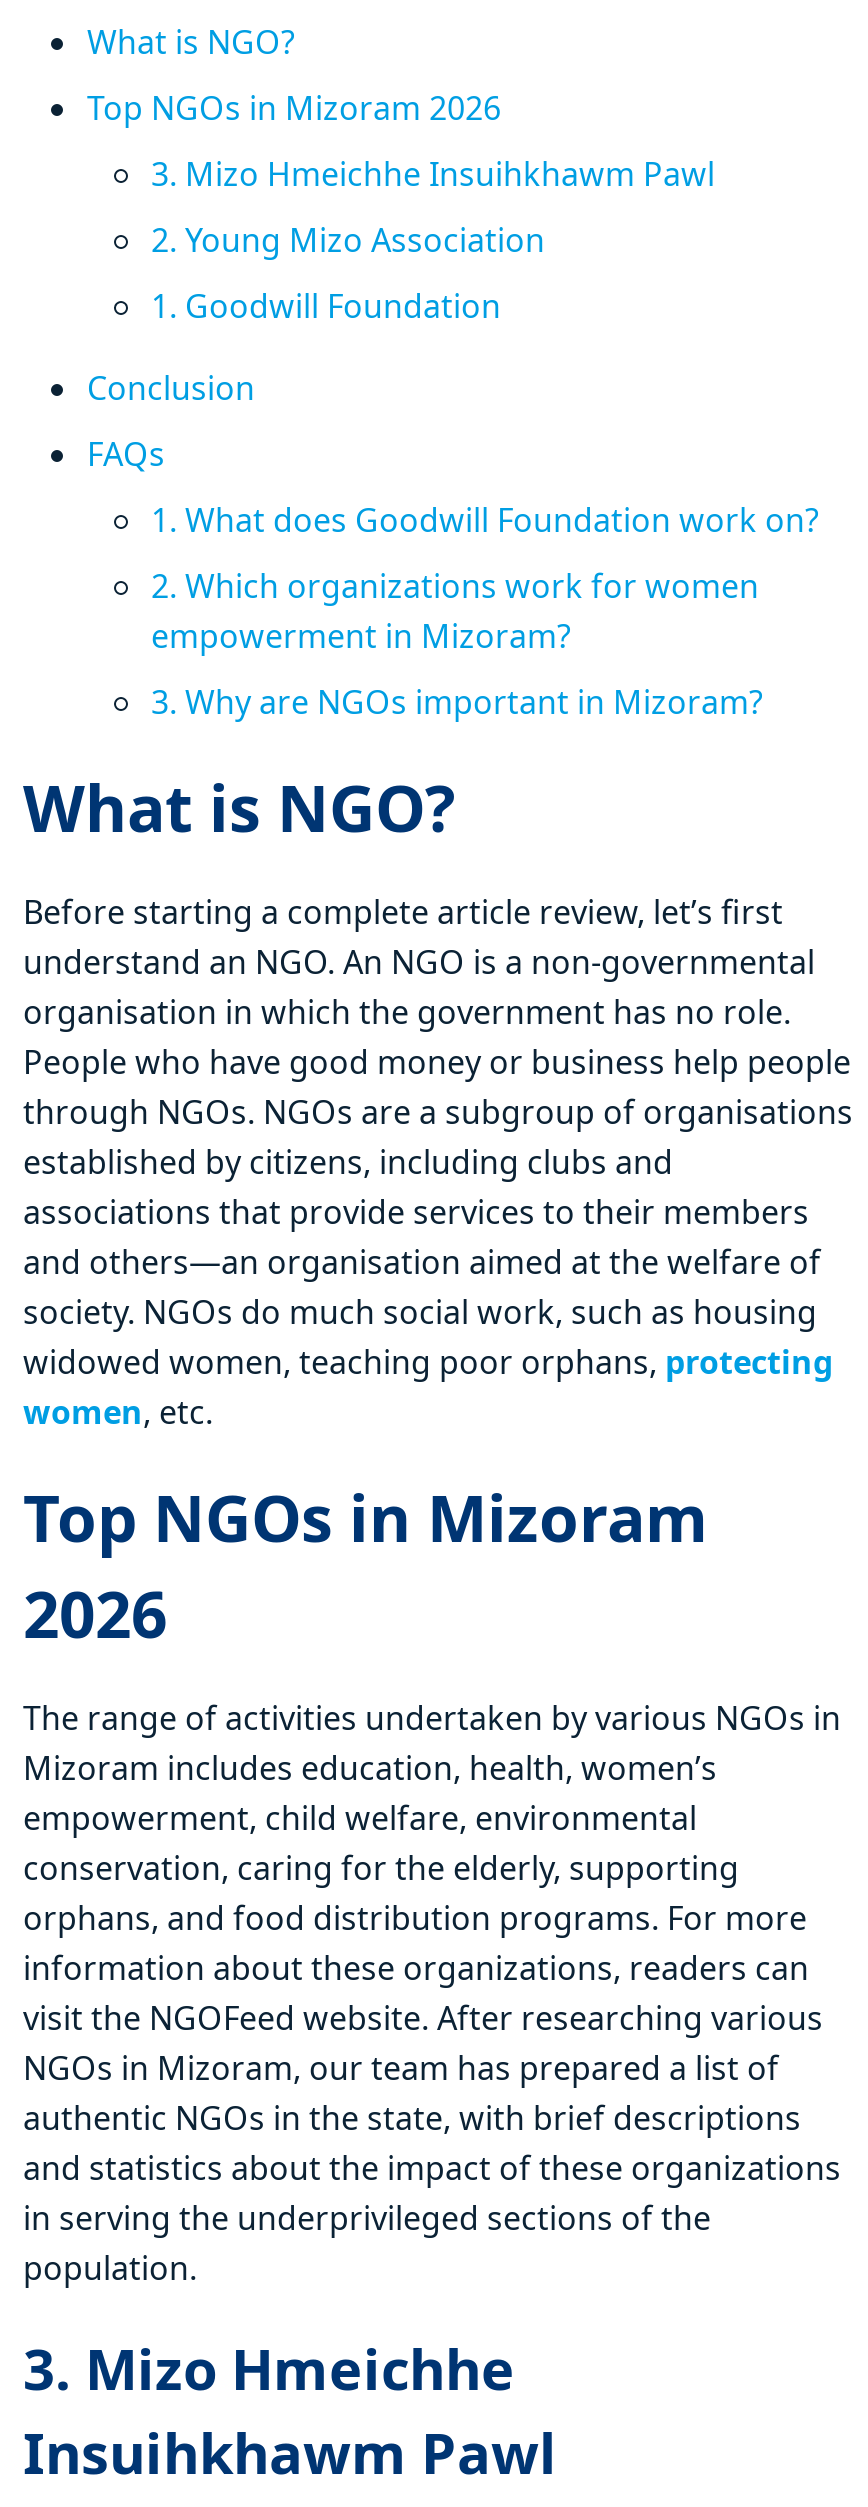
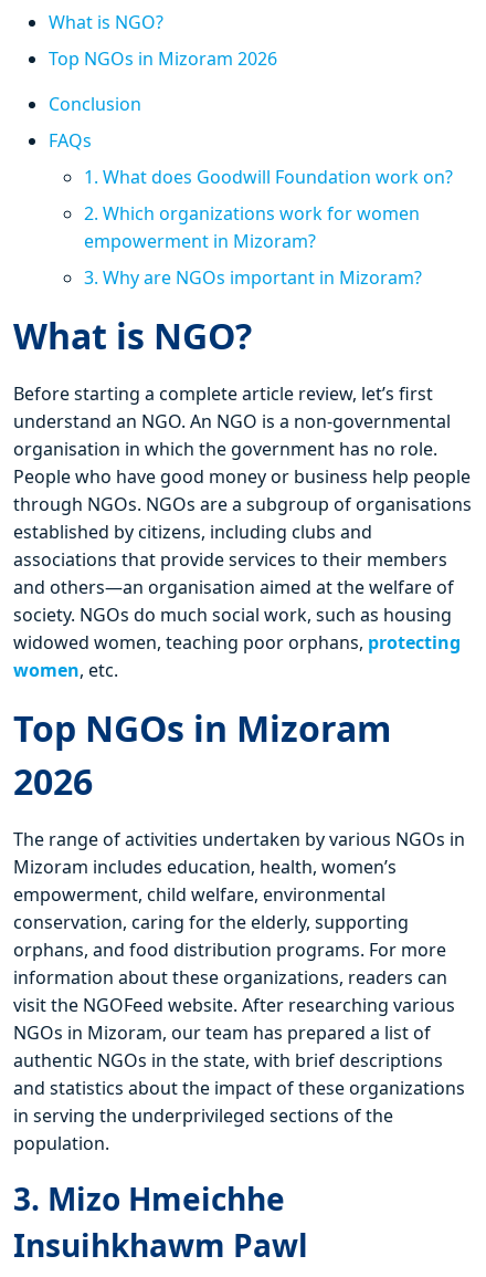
- 3. Mizo Hmeichhe Insuihkhawm Pawl
- 2. Young Mizo Association
- 1. Goodwill Foundation
